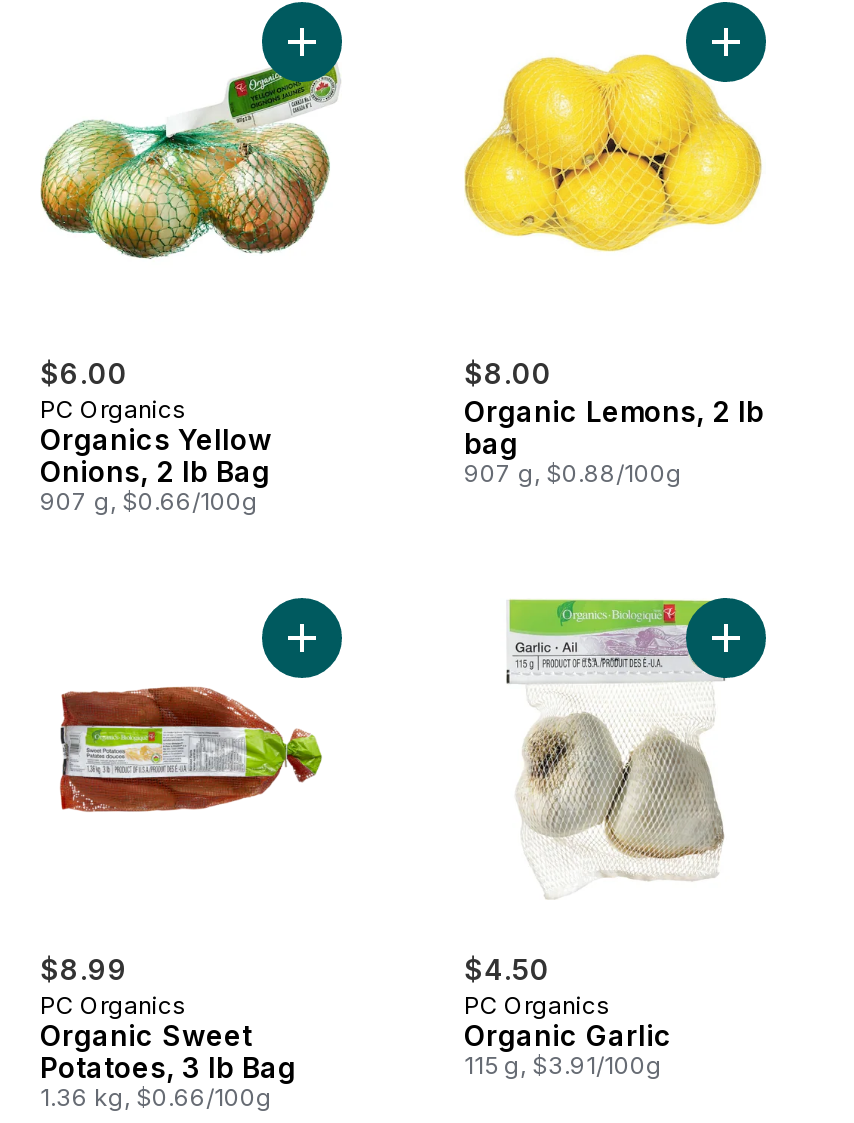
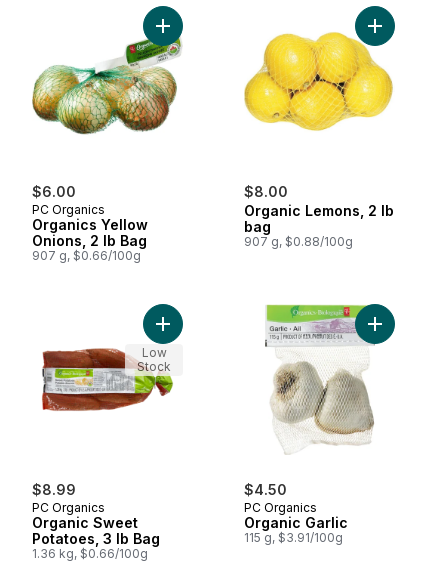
+ Low
+ Stock
